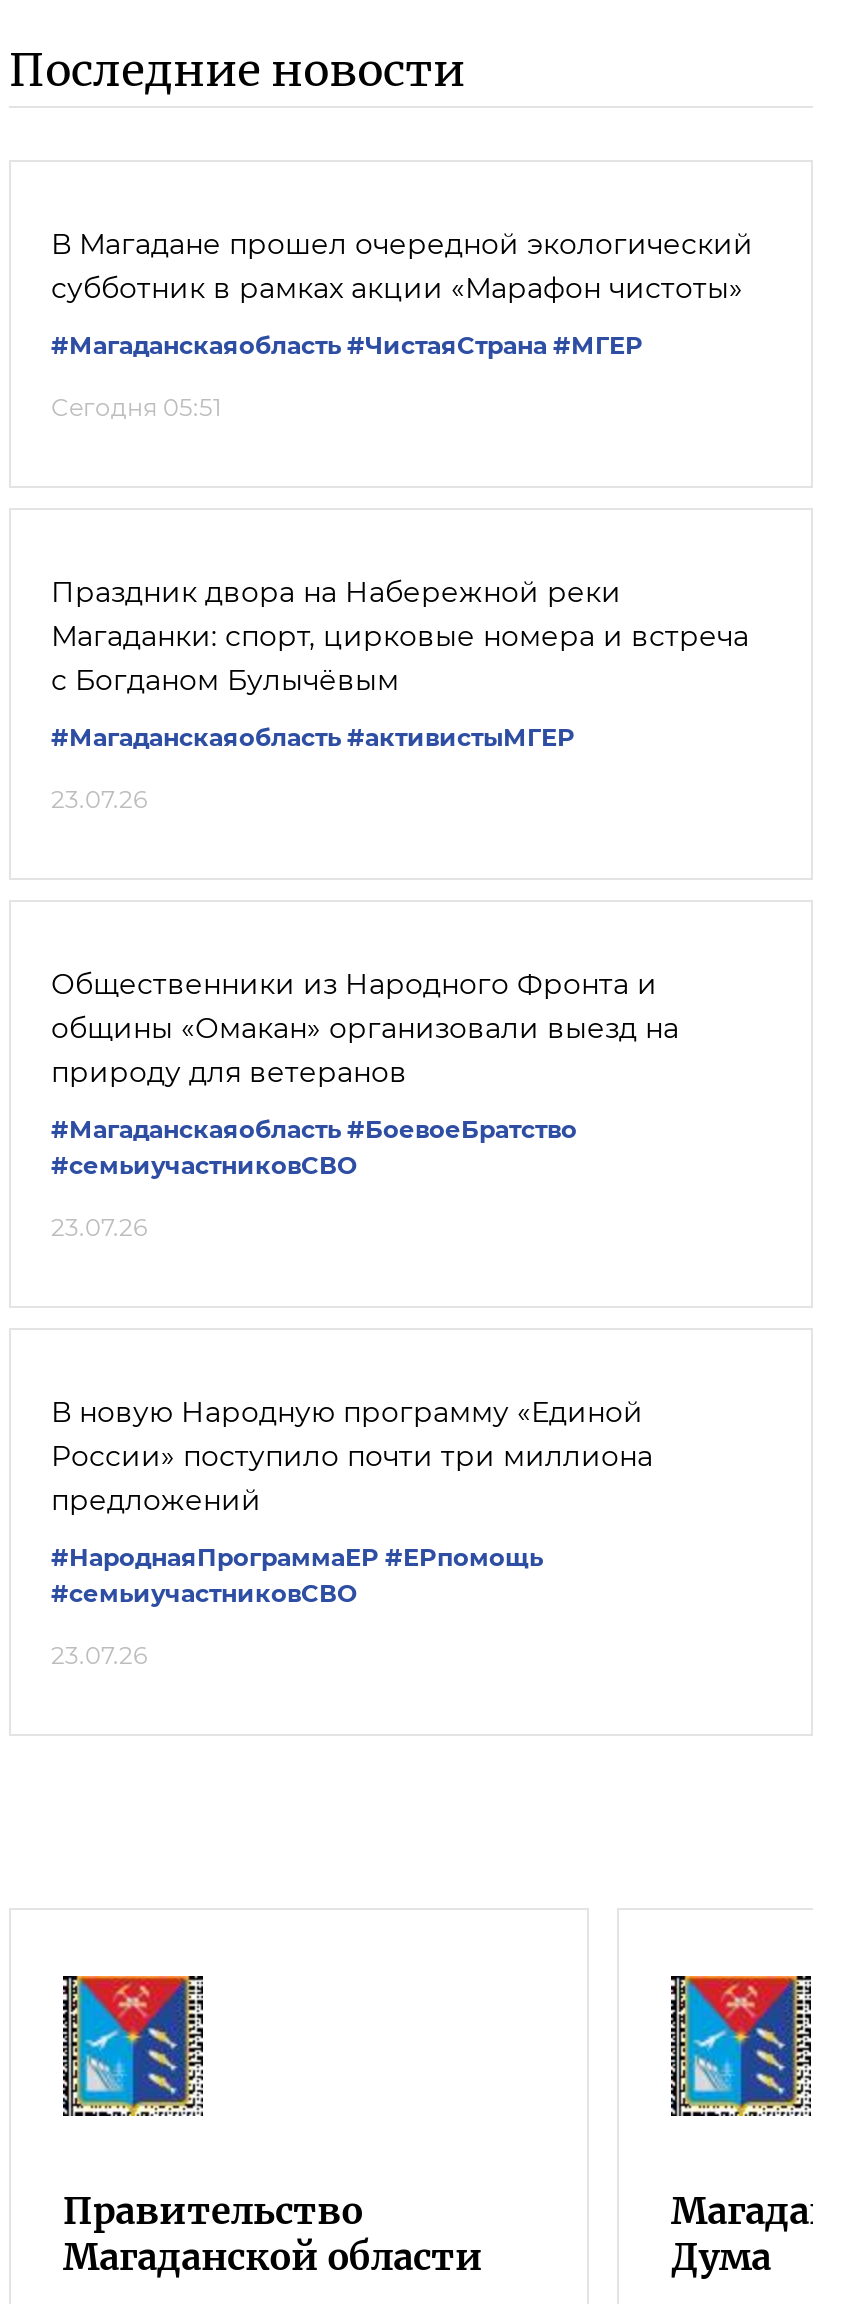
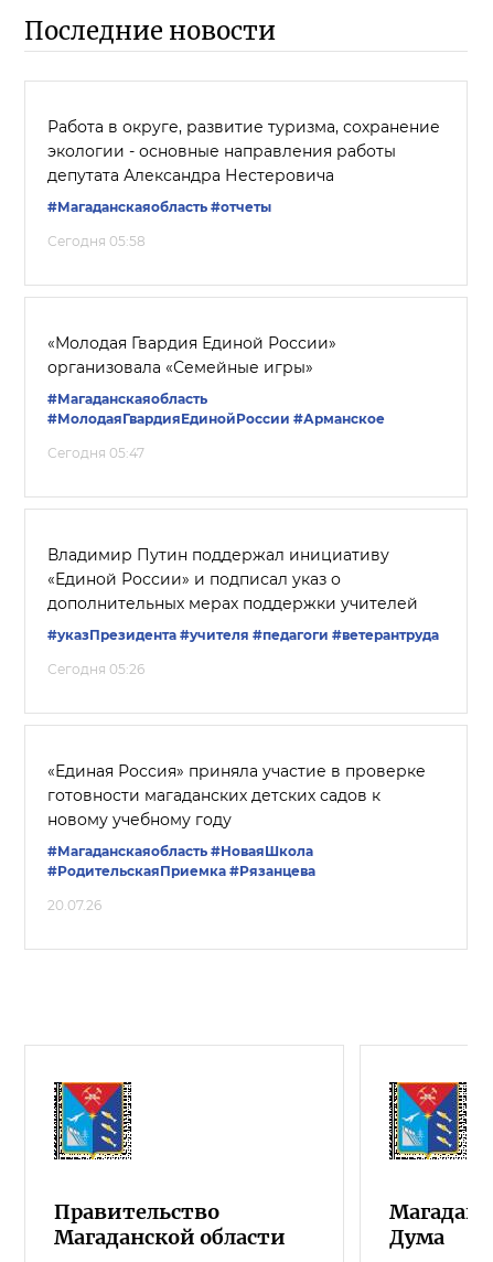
- В Магадане прошел очередной экологический
- субботник в рамках акции «Марафон чистоты»
+ Работа в округе, развитие туризма, сохранение
+ экологии - основные направления работы
+ депутата Александра Нестеровича

- #Магаданскаяобласть #ЧистаяСтрана #МГЕР
+ #Магаданскаяобласть #отчеты

- Сегодня 05:51
+ Сегодня 05:58

- Праздник двора на Набережной реки
- Магаданки: спорт, цирковые номера и встреча
- с Богданом Булычёвым
+ «Молодая Гвардия Единой России»
+ организовала «Семейные игры»

- #Магаданскаяобласть #активистыМГЕР
+ #Магаданскаяобласть
+ #МолодаяГвардияЕдинойРоссии #Арманское

- 23.07.26
+ Сегодня 05:47

- Общественники из Народного Фронта и
- общины «Омакан» организовали выезд на
- природу для ветеранов
+ Владимир Путин поддержал инициативу
+ «Единой России» и подписал указ о
+ дополнительных мерах поддержки учителей

- #Магаданскаяобласть #БоевоеБратство
- #семьиучастниковСВО
+ #указПрезидента #учителя #педагоги #ветерантруда

- 23.07.26
+ Сегодня 05:26

- В новую Народную программу «Единой
- России» поступило почти три миллиона
- предложений
+ «Единая Россия» приняла участие в проверке
+ готовности магаданских детских садов к
+ новому учебному году

- #НароднаяПрограммаЕР #ЕРпомощь
- #семьиучастниковСВО
+ #Магаданскаяобласть #НоваяШкола
+ #РодительскаяПриемка #Рязанцева

- 23.07.26
+ 20.07.26
